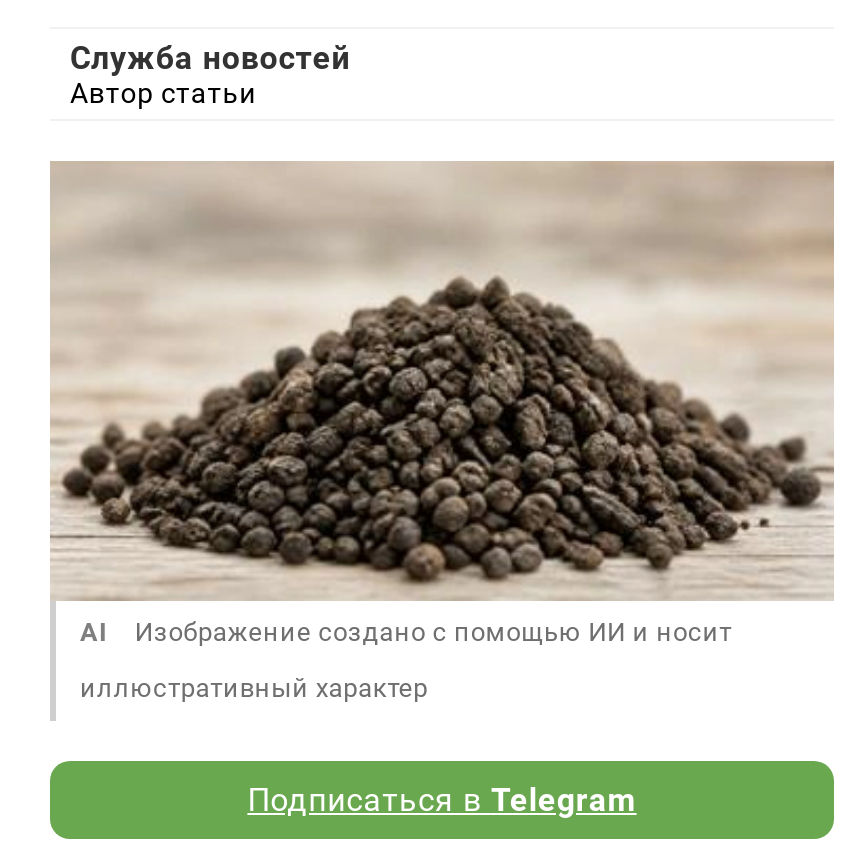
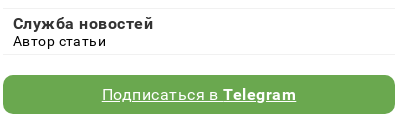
- [image]
- AI
- Изображение создано с помощью ИИ и носит
- иллюстративный характер
